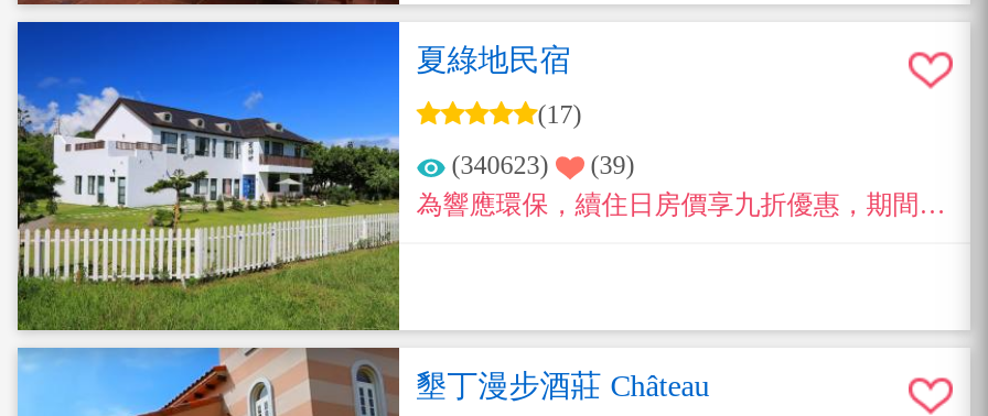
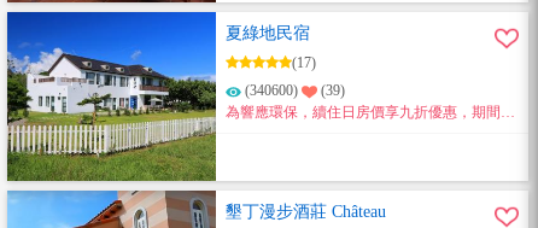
- (340623) (39)
+ (340600) (39)
